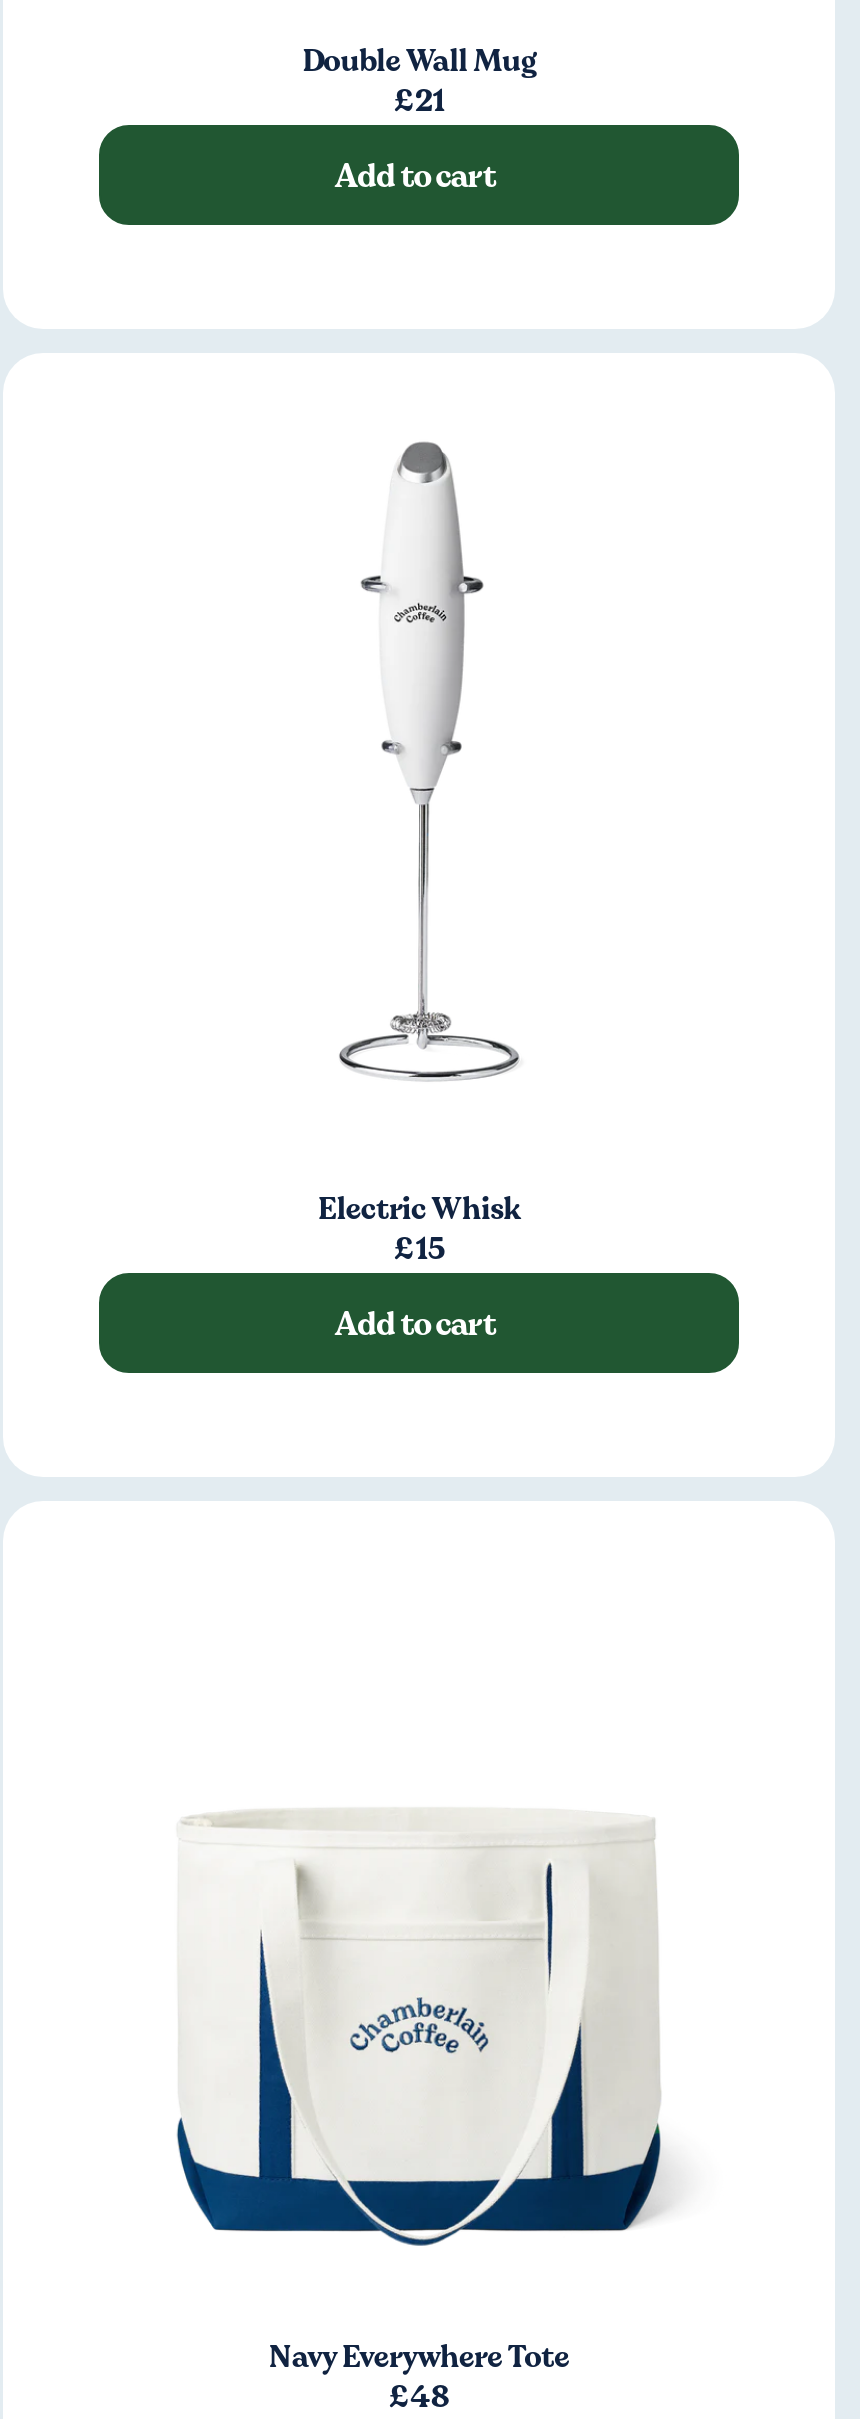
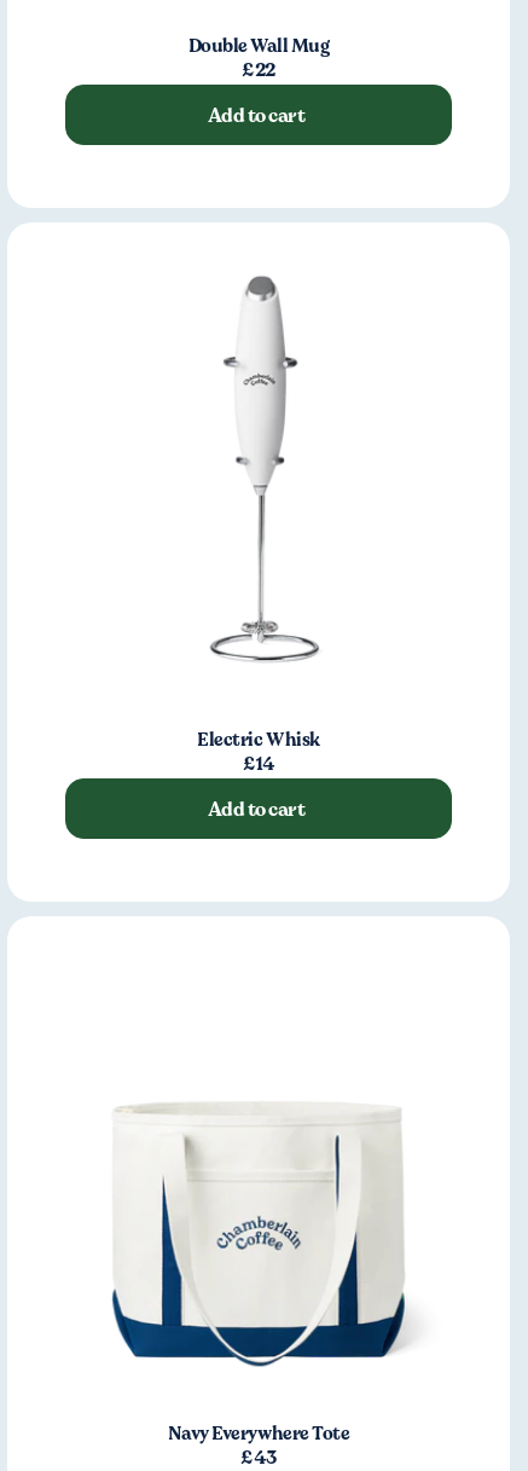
- £21
+ £22

- £15
+ £14

- £48
+ £43
